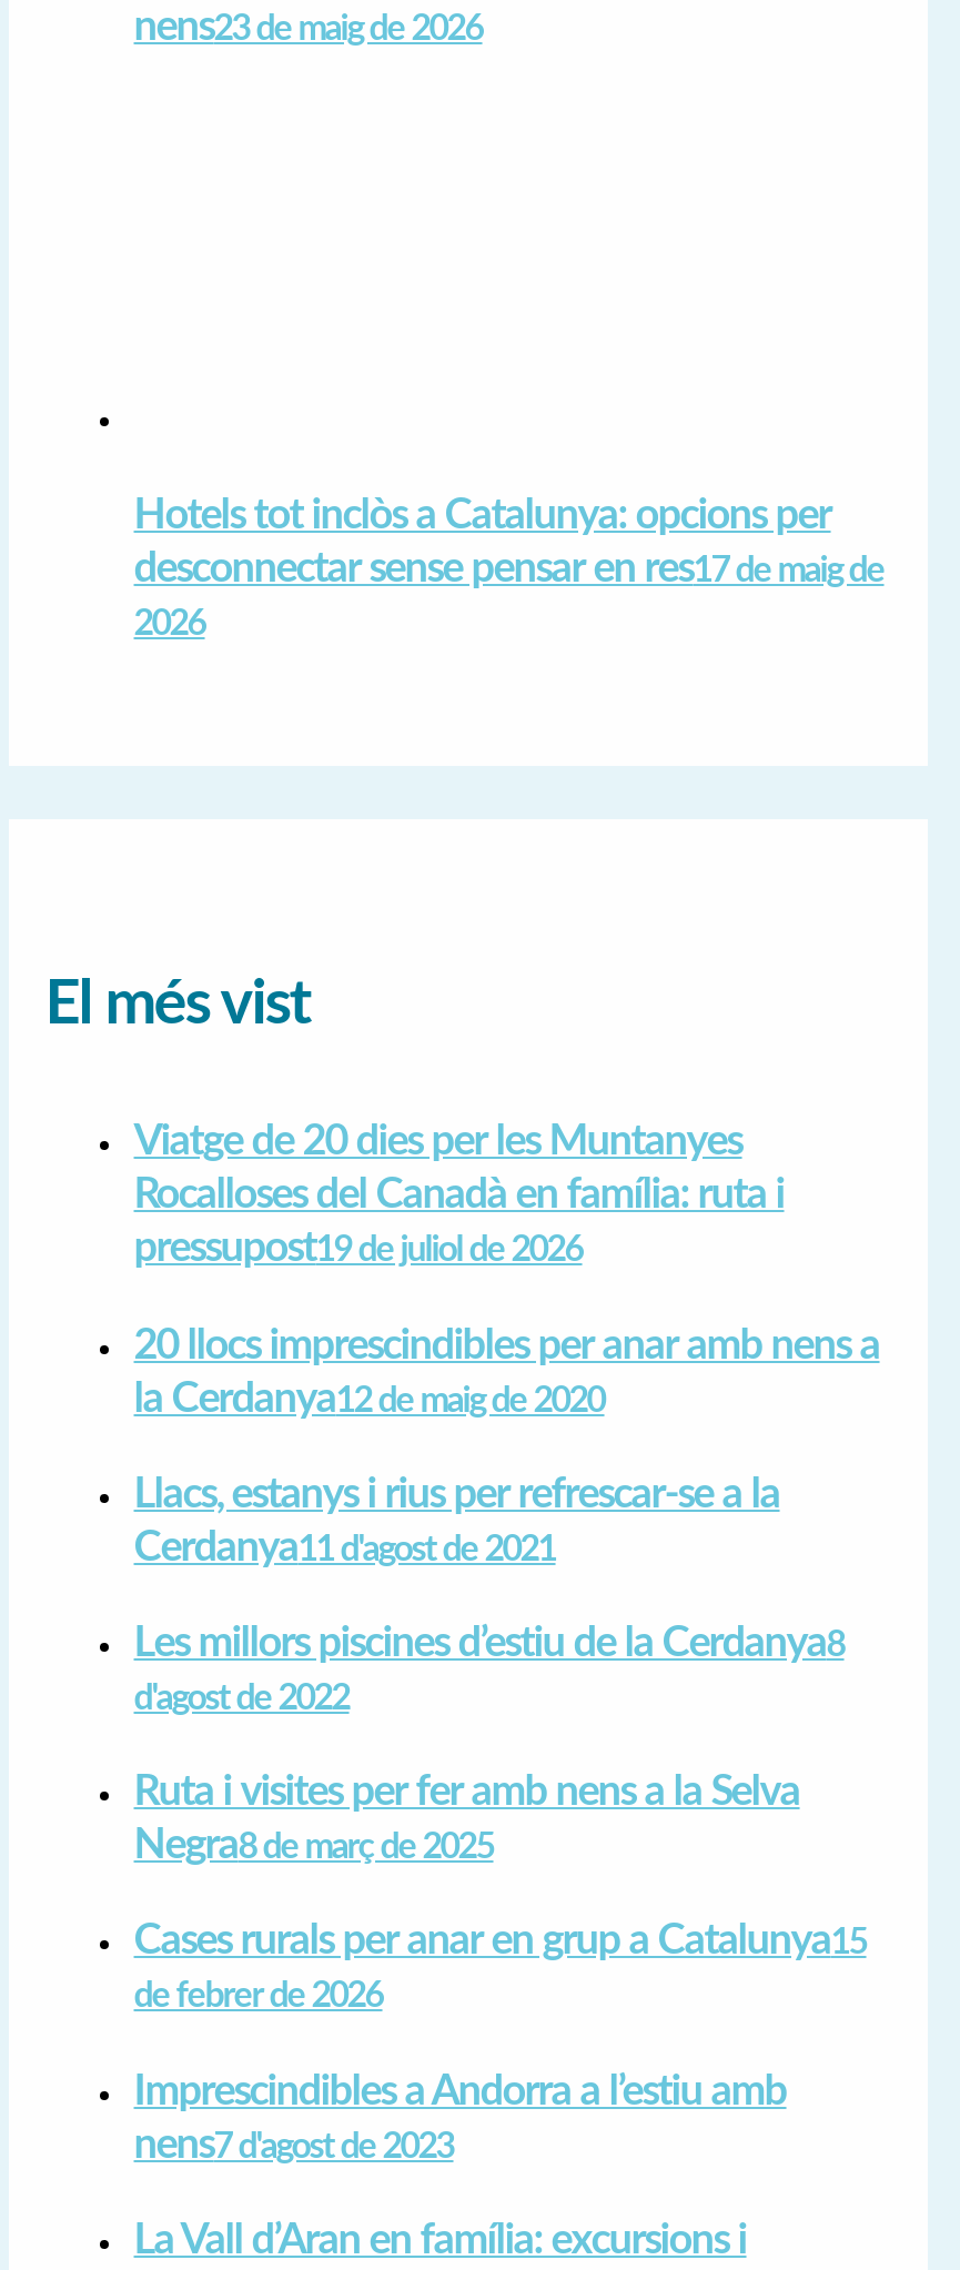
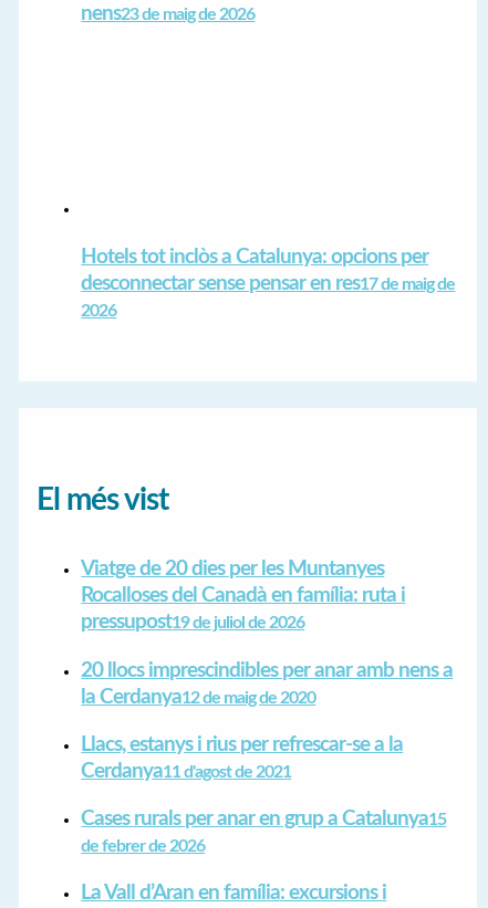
- Les millors piscines d’estiu de la Cerdanya8
- d'agost de 2022
- Ruta i visites per fer amb nens a la Selva
- Negra8 de març de 2025

- Imprescindibles a Andorra a l’estiu amb
- nens7 d'agost de 2023
